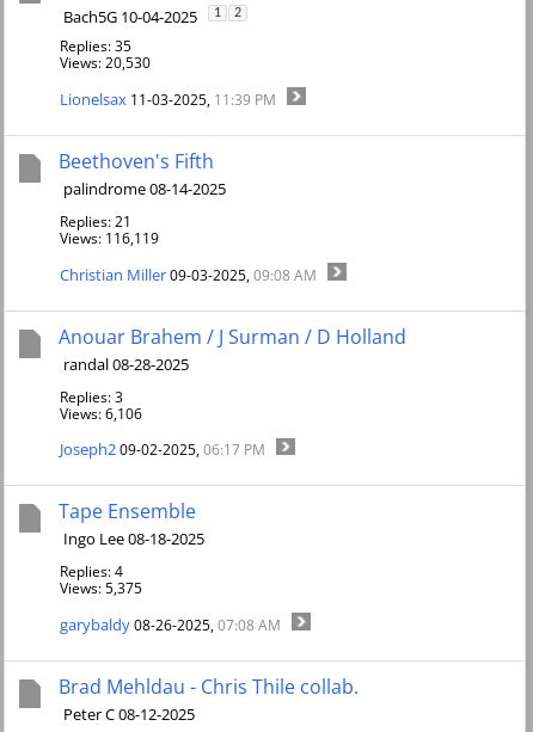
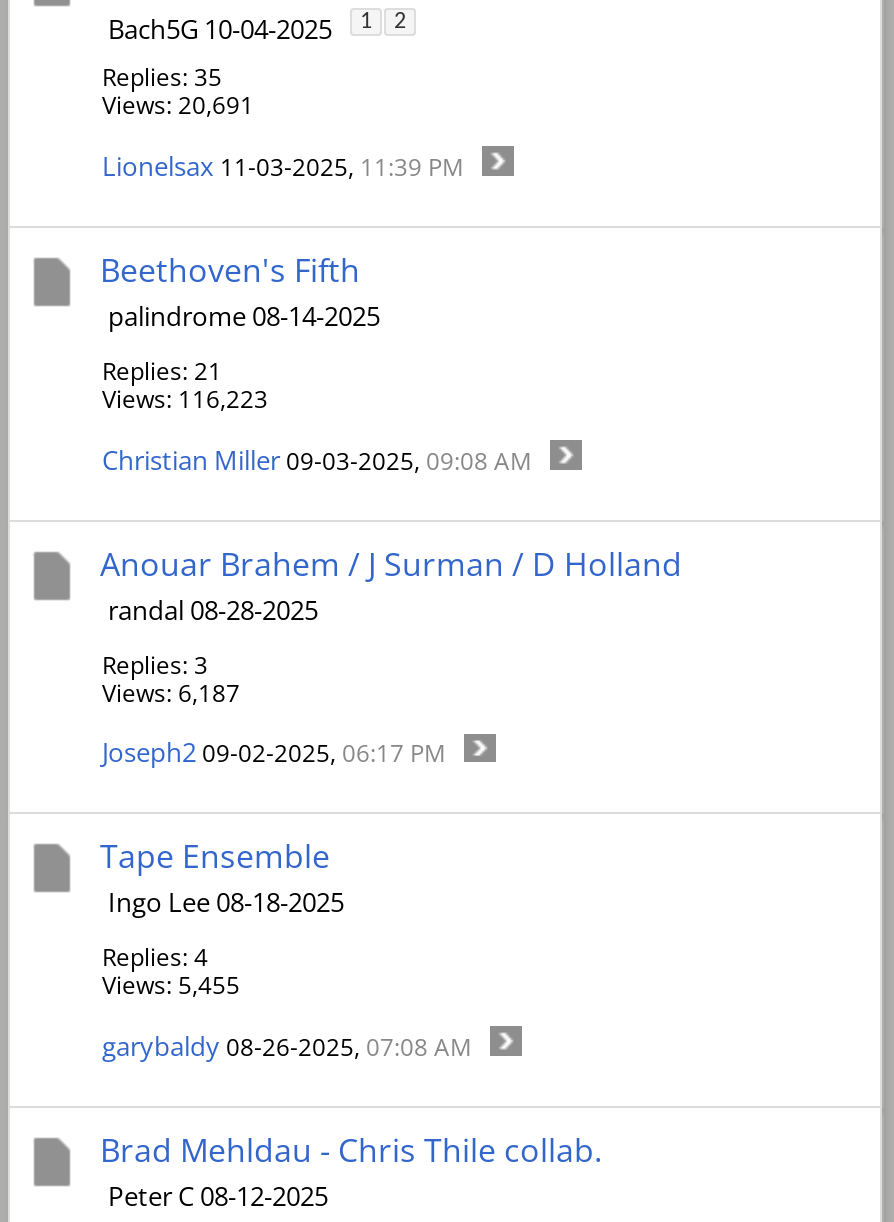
- Views: 20,530
+ Views: 20,691

- Views: 116,119
+ Views: 116,223

- Views: 6,106
+ Views: 6,187

- Views: 5,375
+ Views: 5,455
